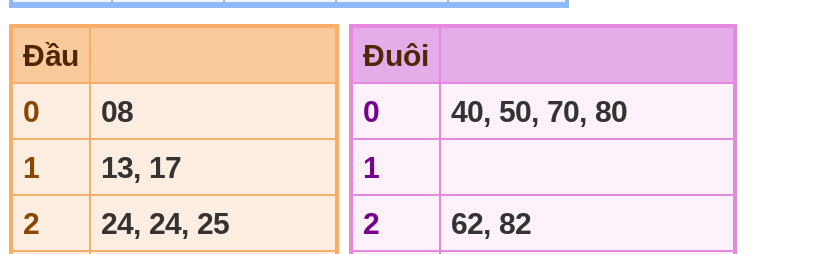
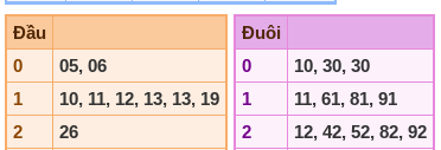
- 0 08
+ 0 05, 06

- 40, 50, 70, 80
+ 10, 30, 30

- 13, 17
+ 10, 11, 12, 13, 13, 19

+ 11, 61, 81, 91

- 2 24, 24, 25
+ 2 26

- 62, 82
+ 12, 42, 52, 82, 92
